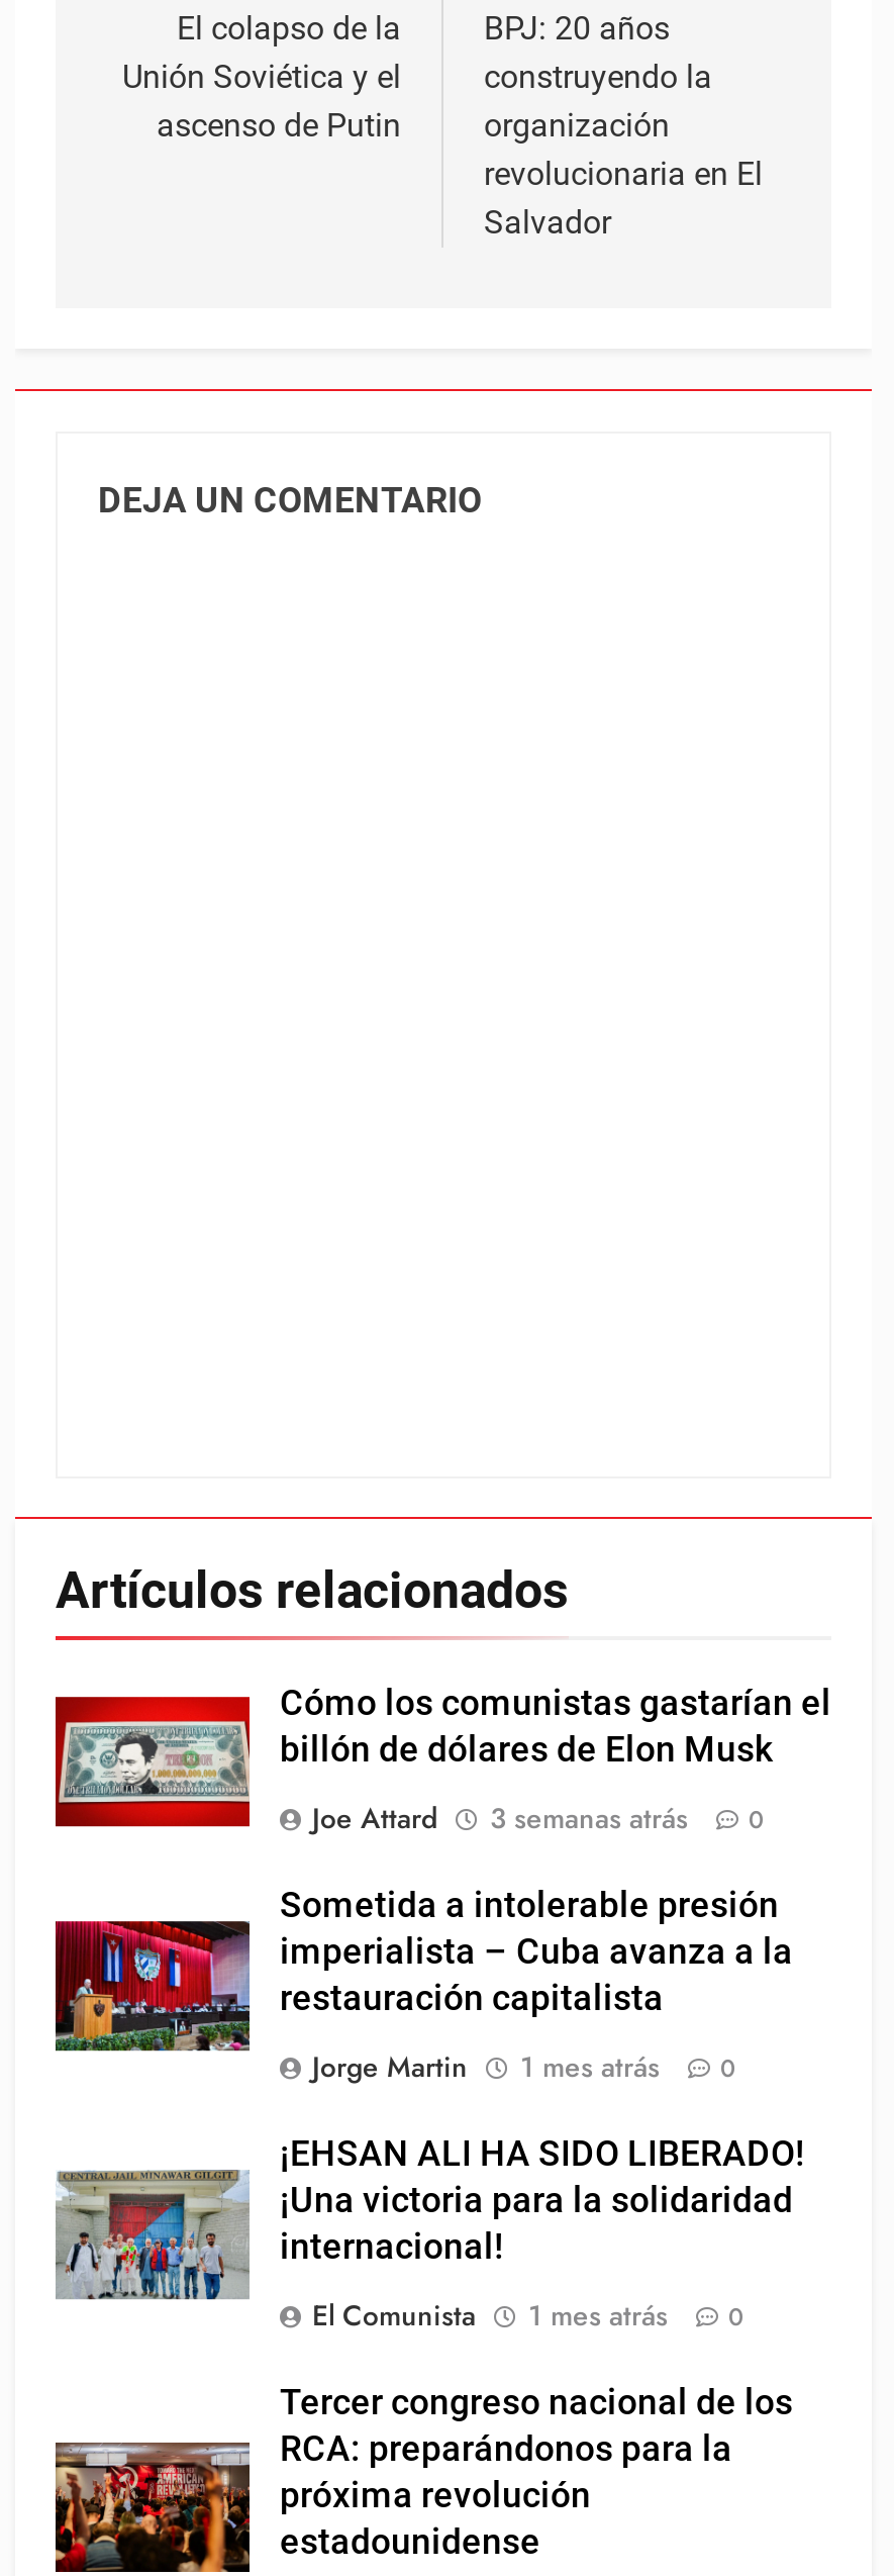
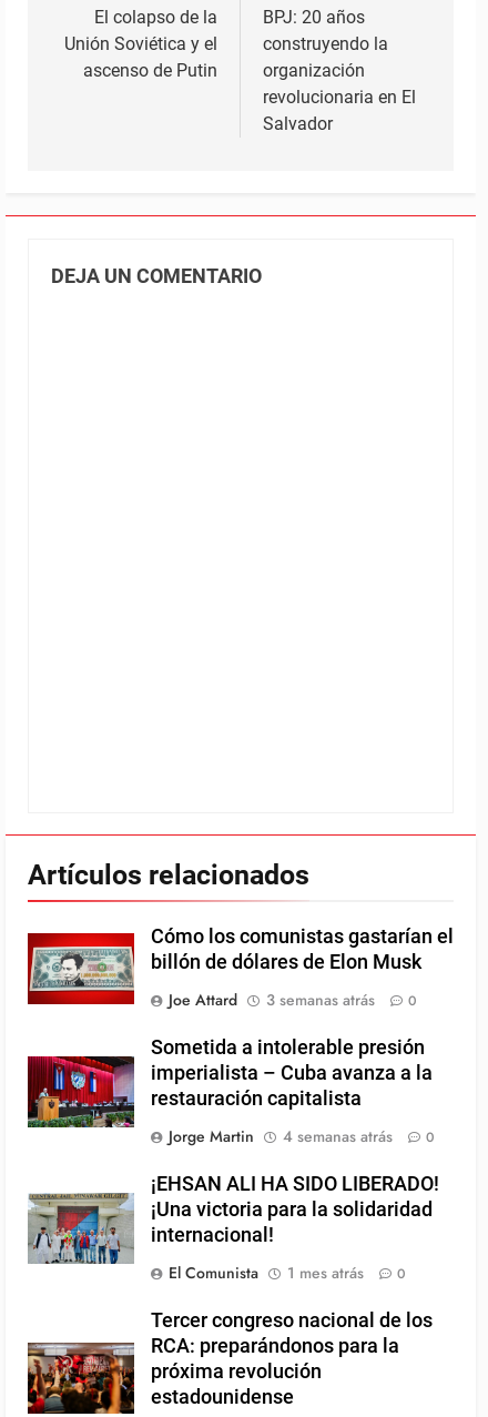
- 1 mes atrás
+ 4 semanas atrás
